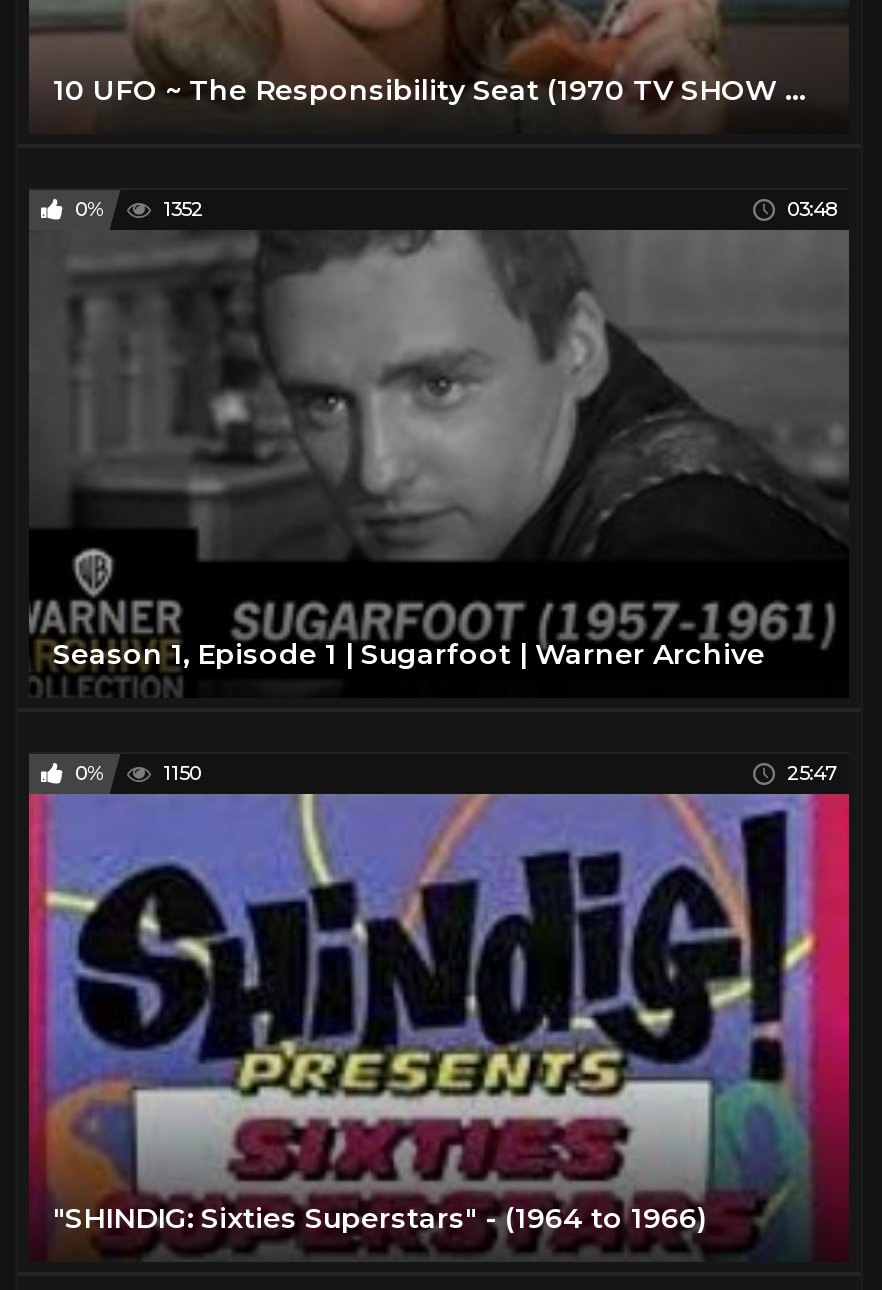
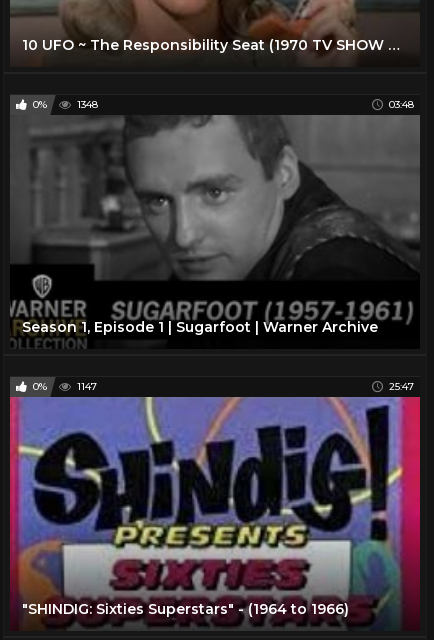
- 1352
+ 1348

- 1150
+ 1147
